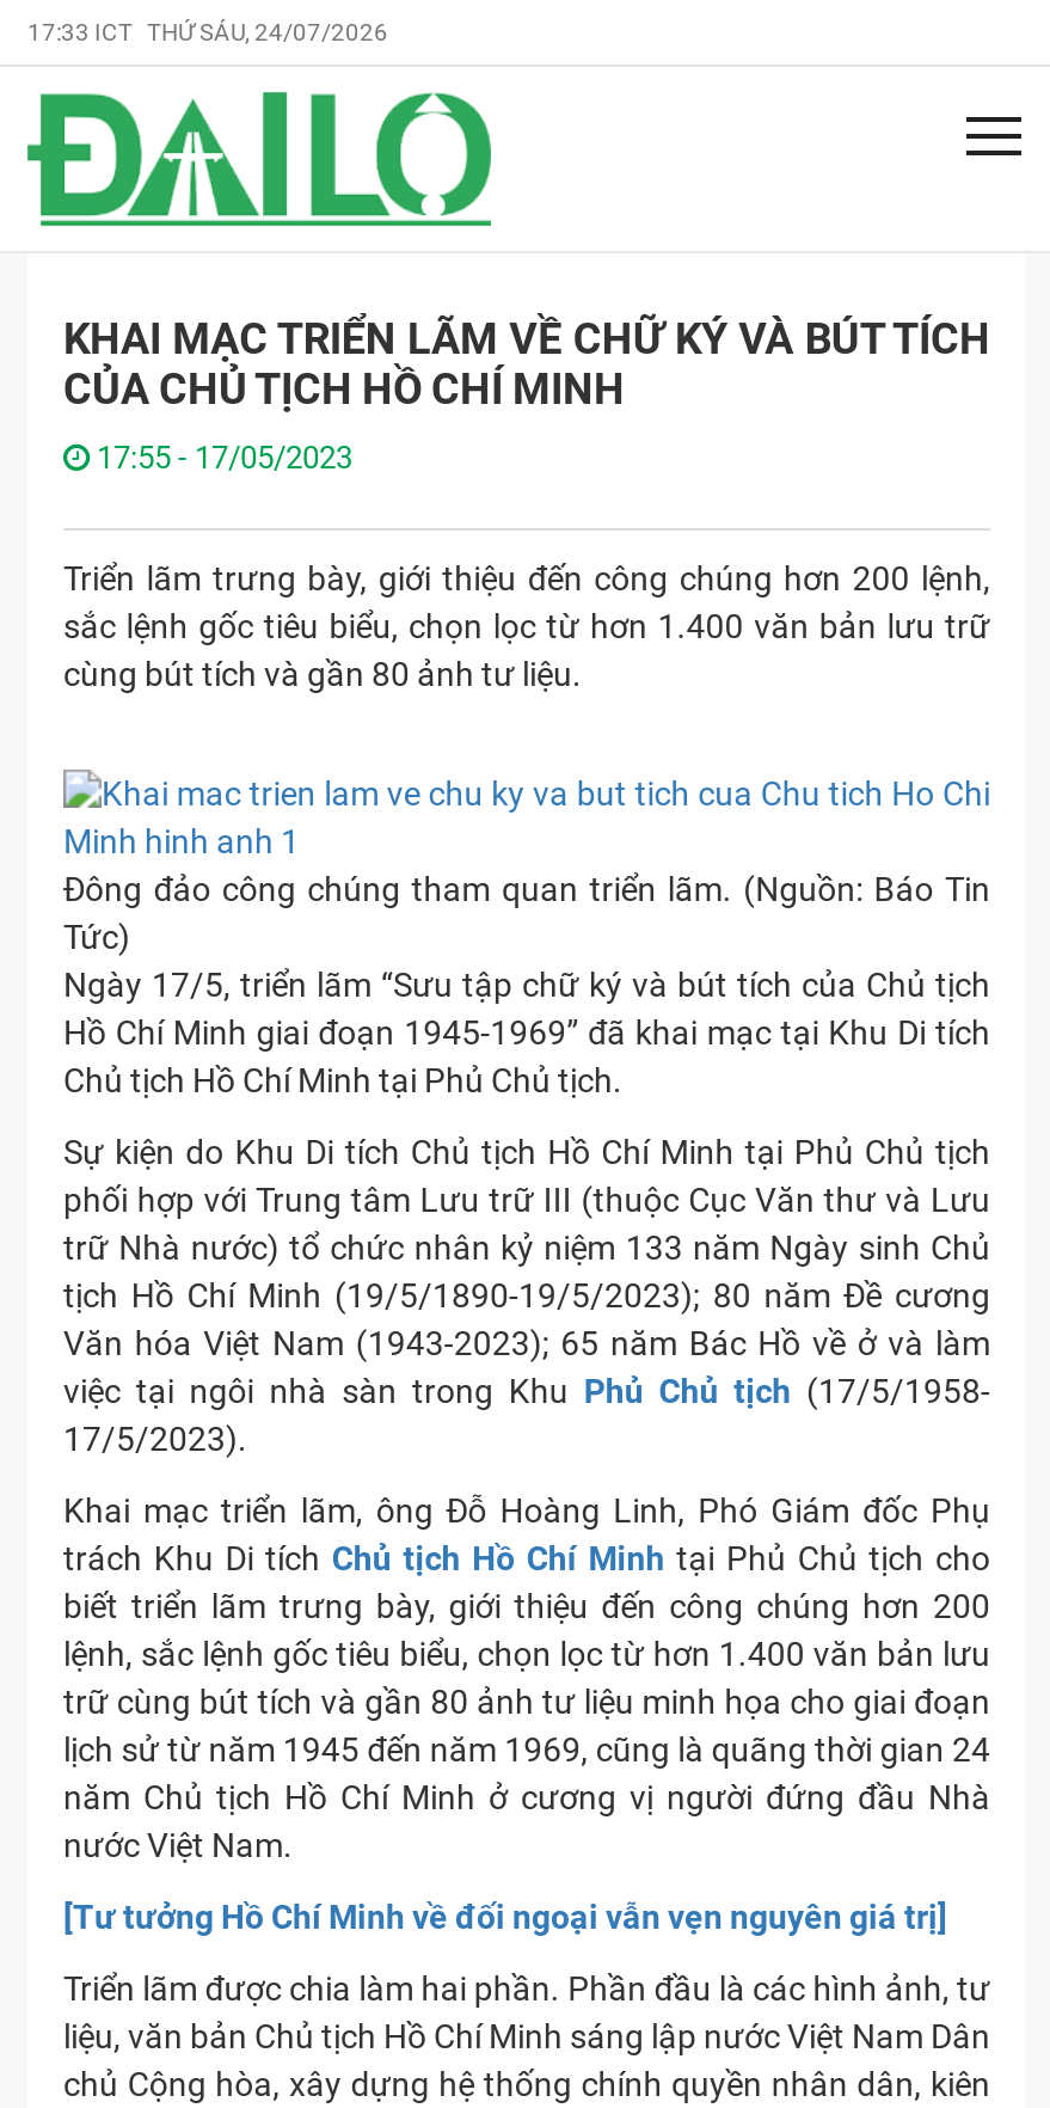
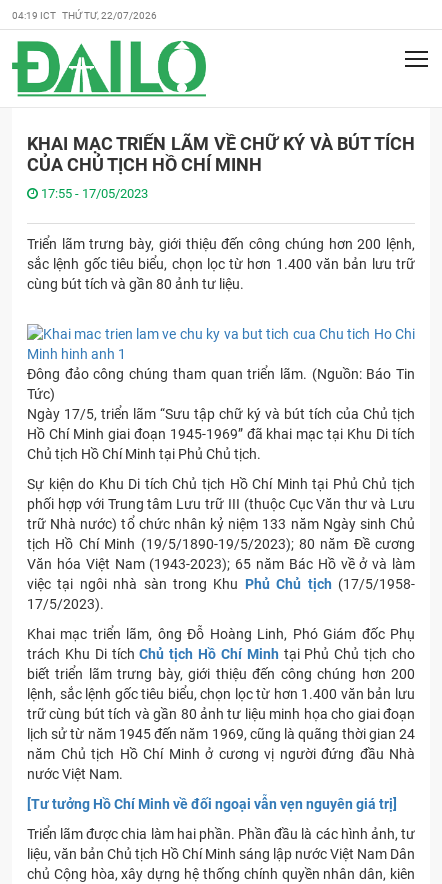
- 17:33 ICT THỨ SÁU, 24/07/2026
+ 04:19 ICT THỨ TƯ, 22/07/2026
